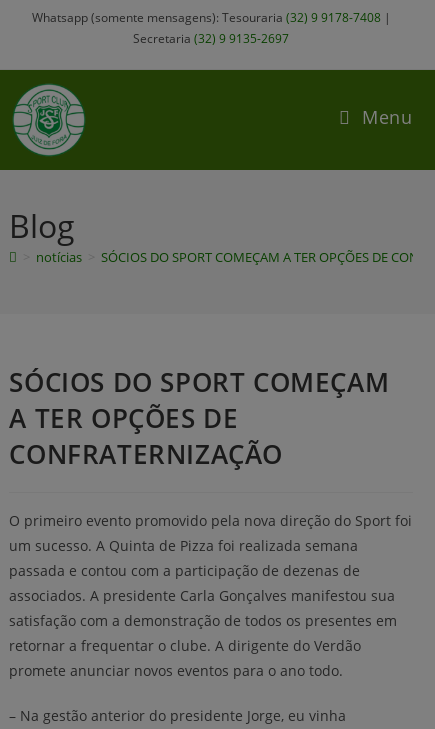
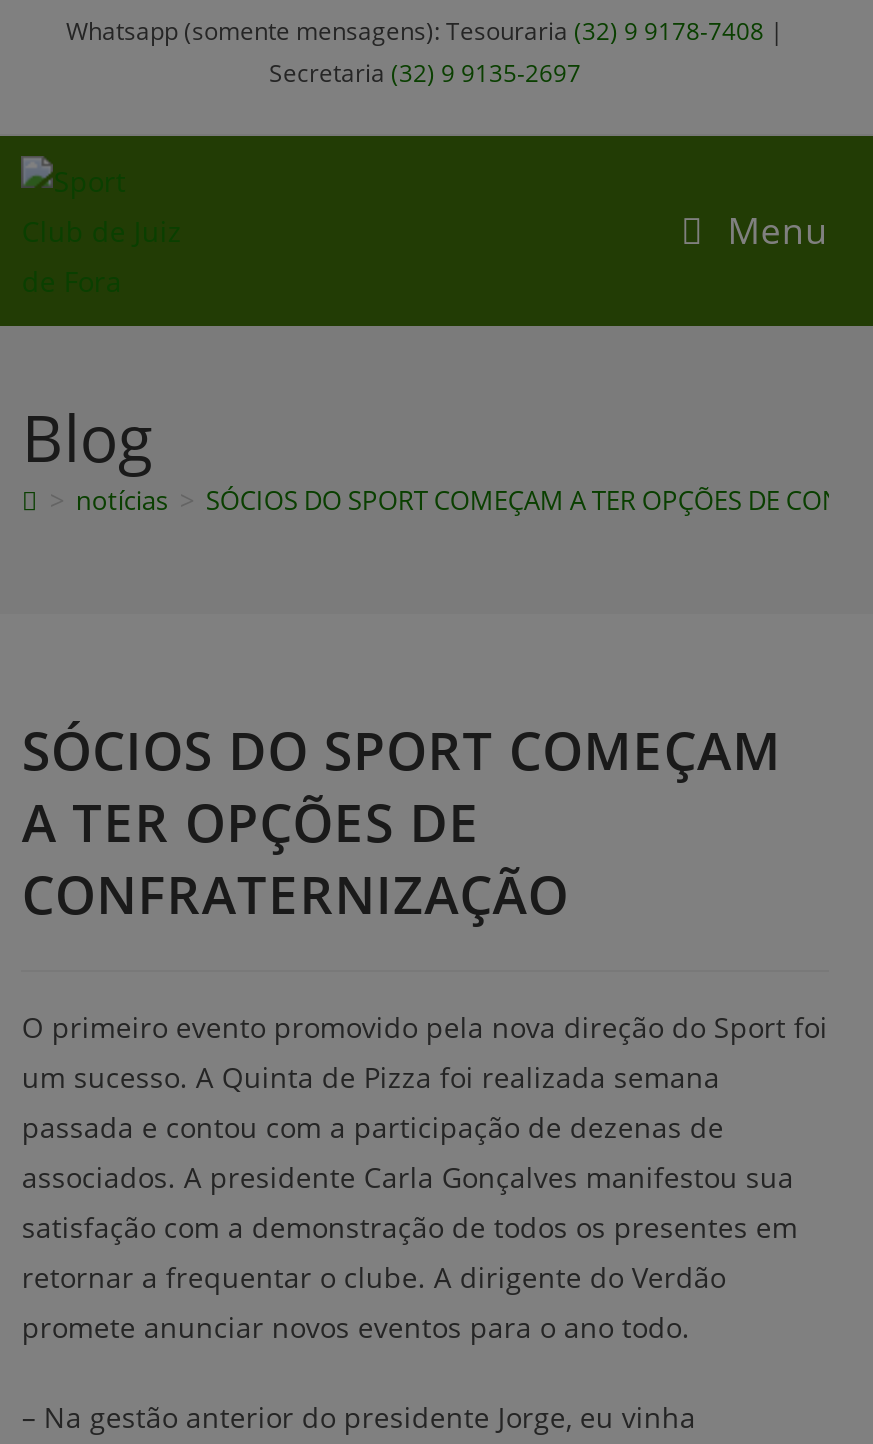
- [image]
